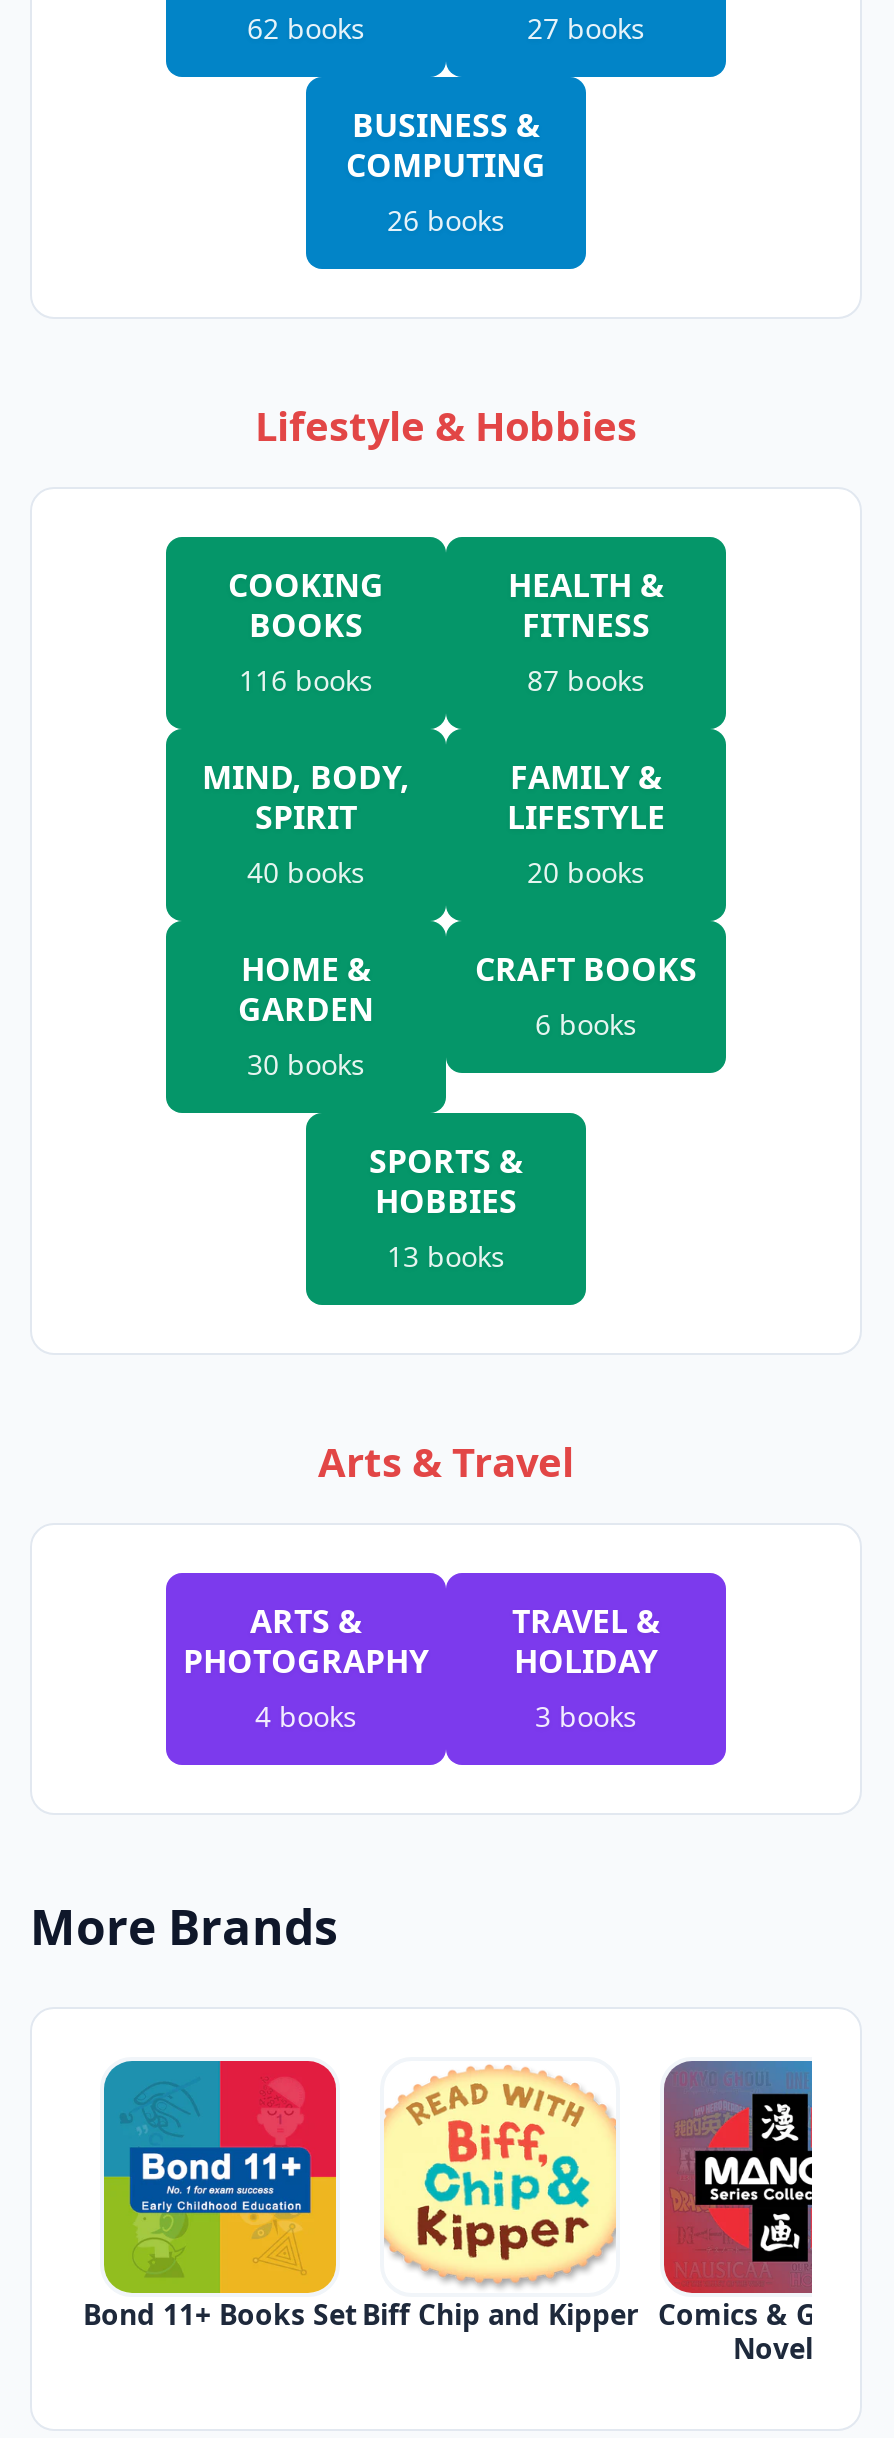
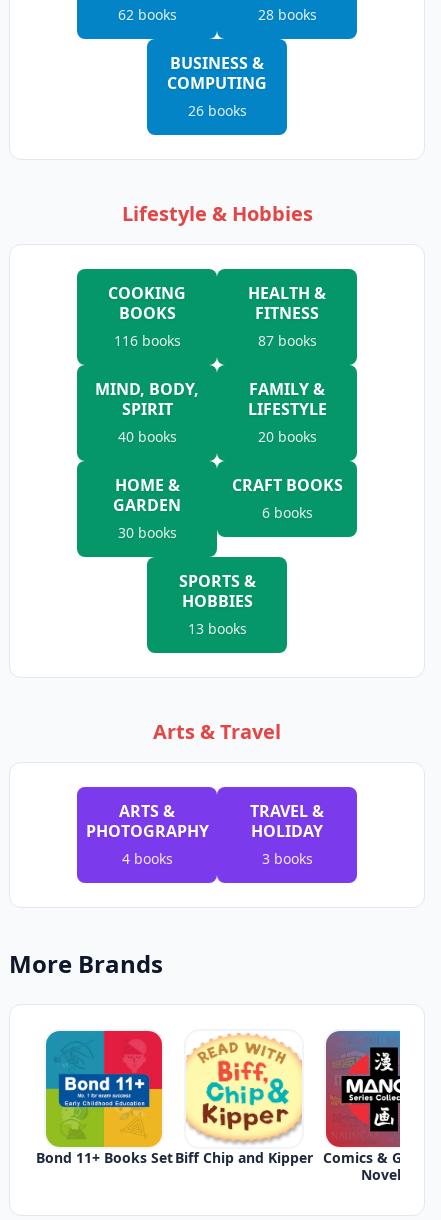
- 27 books
+ 28 books
